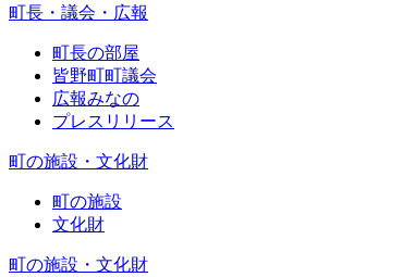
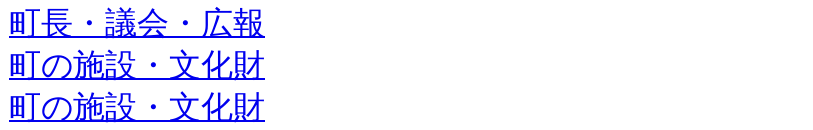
- 町長の部屋
- 皆野町町議会
- 広報みなの
- プレスリリース

- 町の施設
- 文化財
